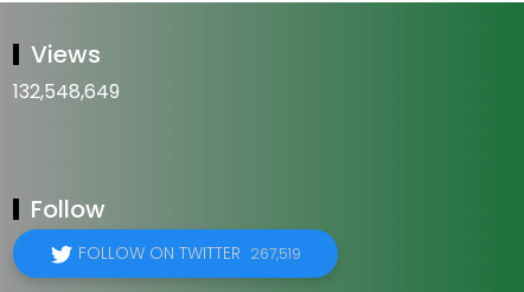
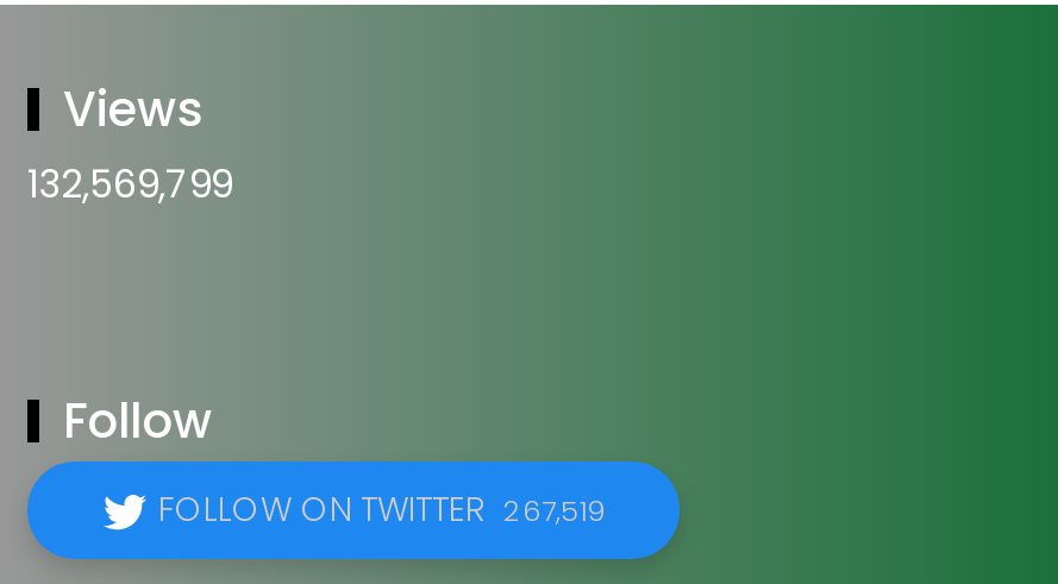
- 132,548,649
+ 132,569,799
